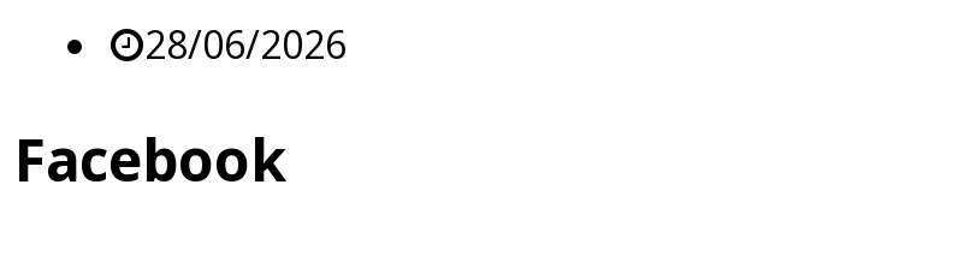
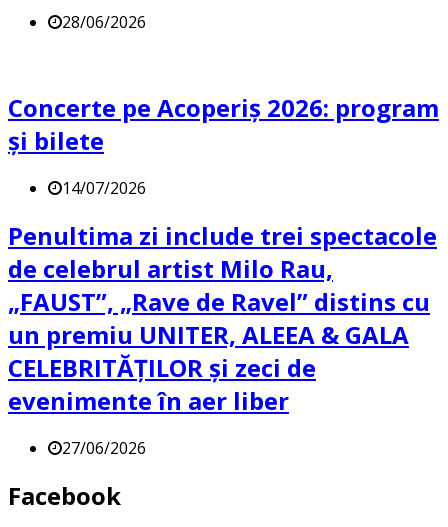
+ Concerte pe Acoperiș 2026: program
+ și bilete
+ 14/07/2026
+ Penultima zi include trei spectacole
+ de celebrul artist Milo Rau,
+ „FAUST”, „Rave de Ravel” distins cu
+ un premiu UNITER, ALEEA & GALA
+ CELEBRITĂȚILOR și zeci de
+ evenimente în aer liber
+ 27/06/2026
